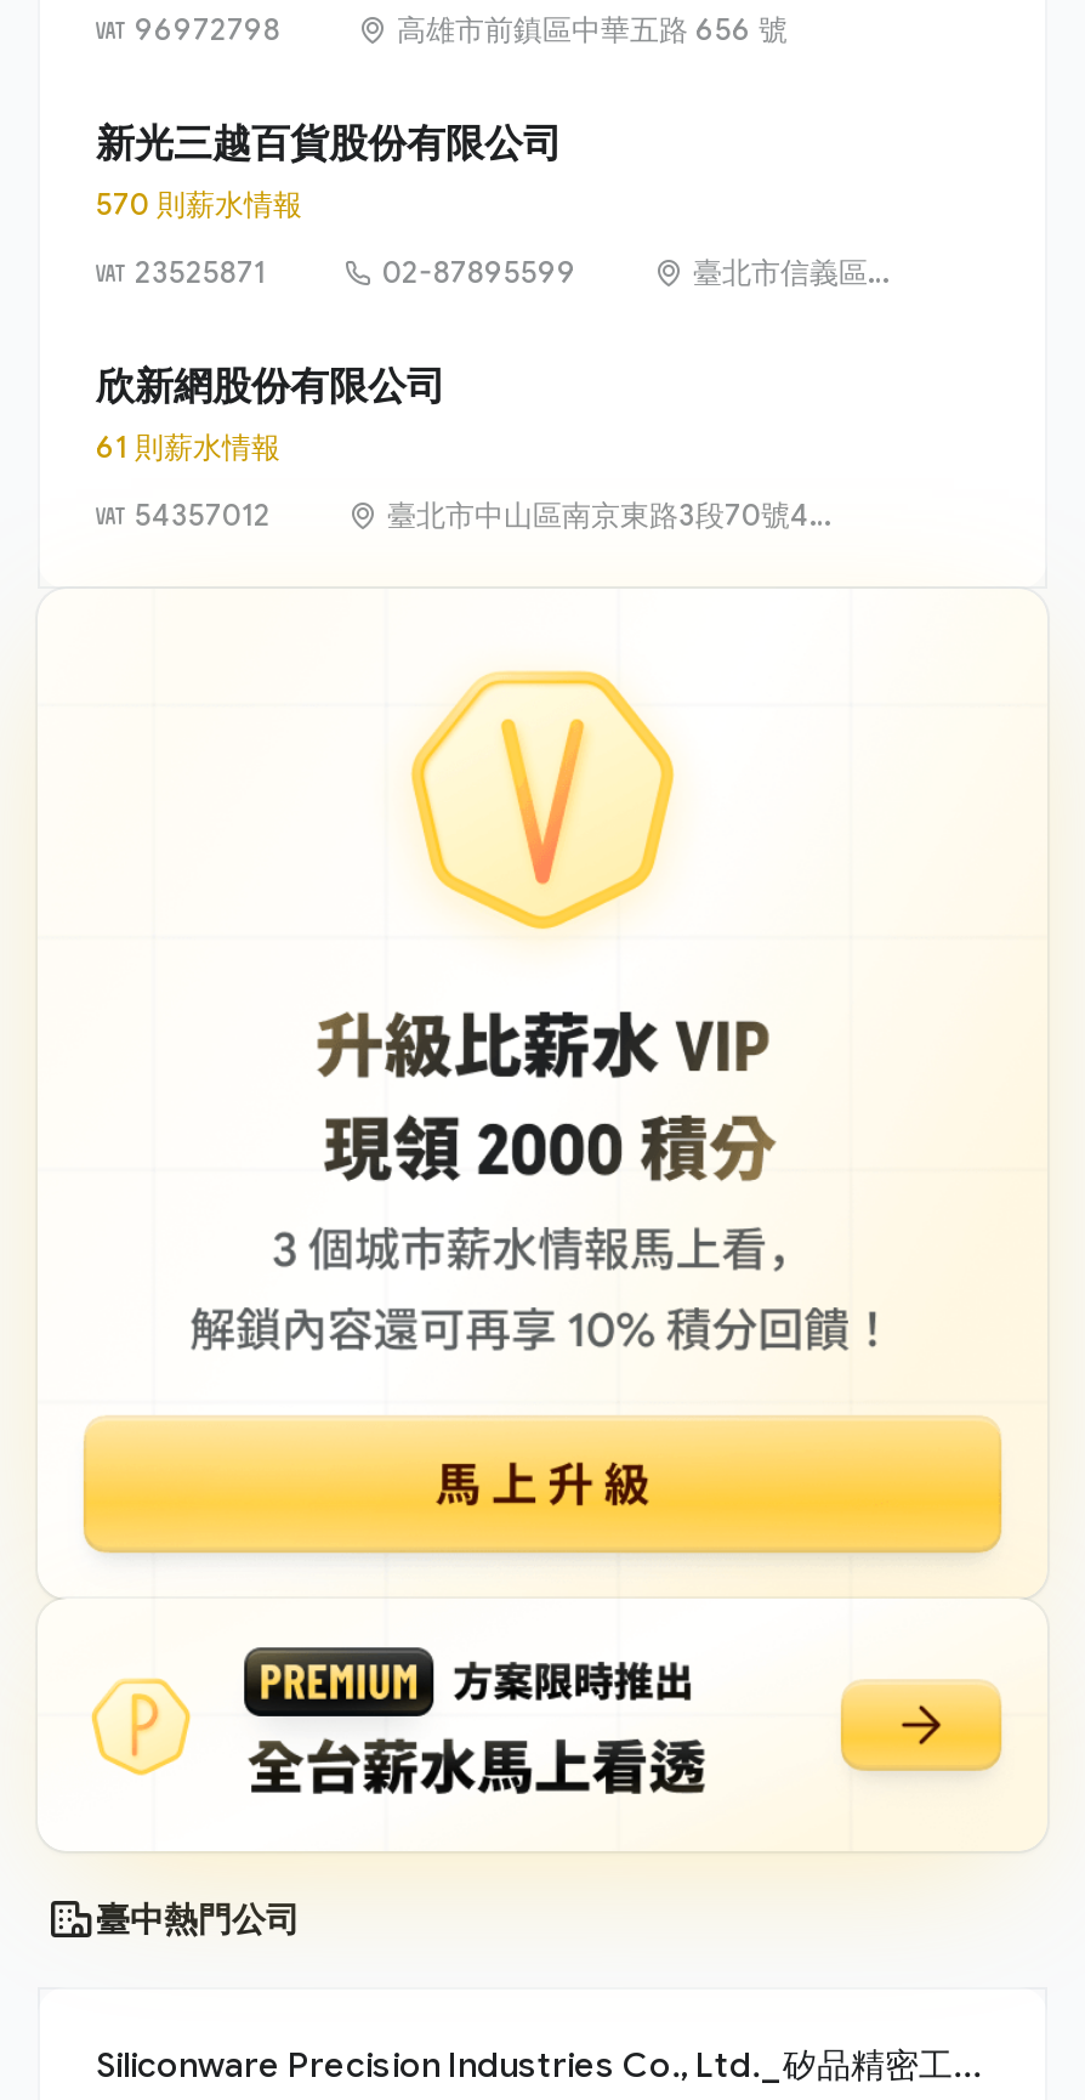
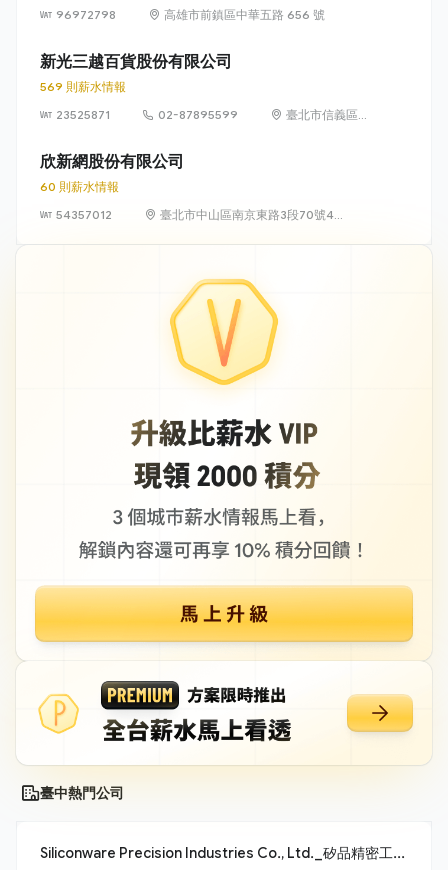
- 570 則薪水情報
+ 569 則薪水情報

- 61 則薪水情報
+ 60 則薪水情報
